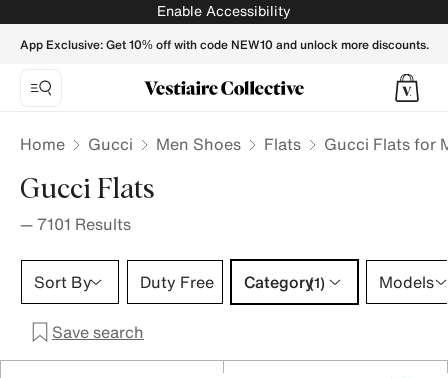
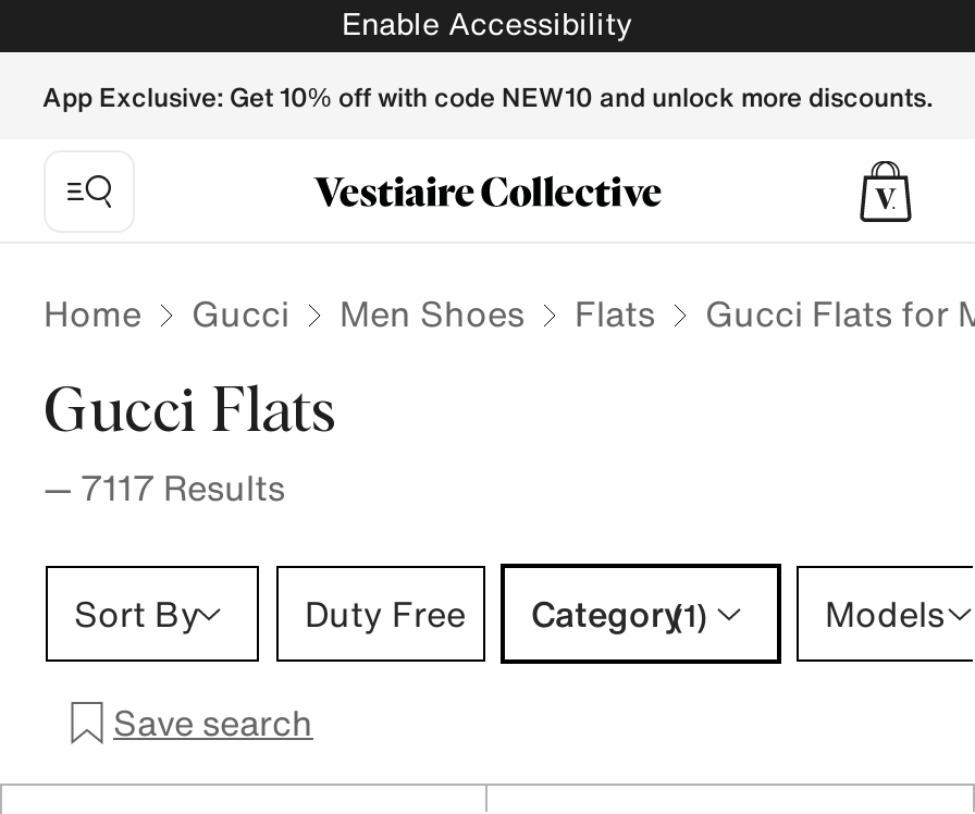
- — 7101 Results
+ — 7117 Results
